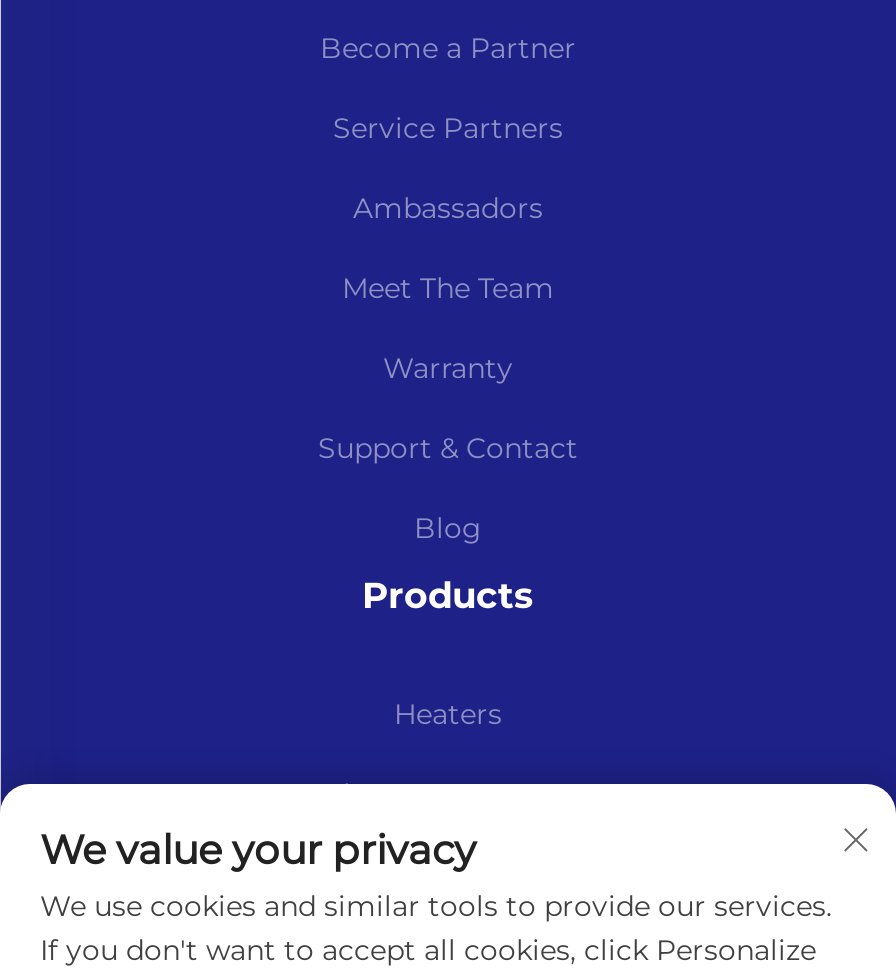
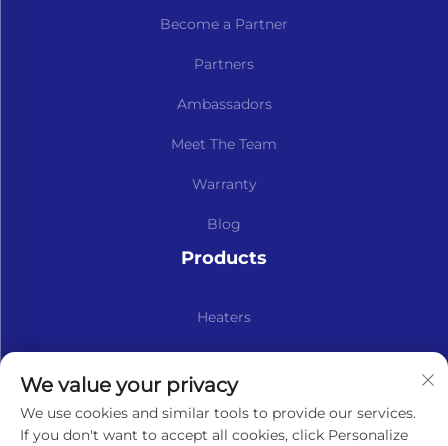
- Service Partners
+ Partners

- Support & Contact
